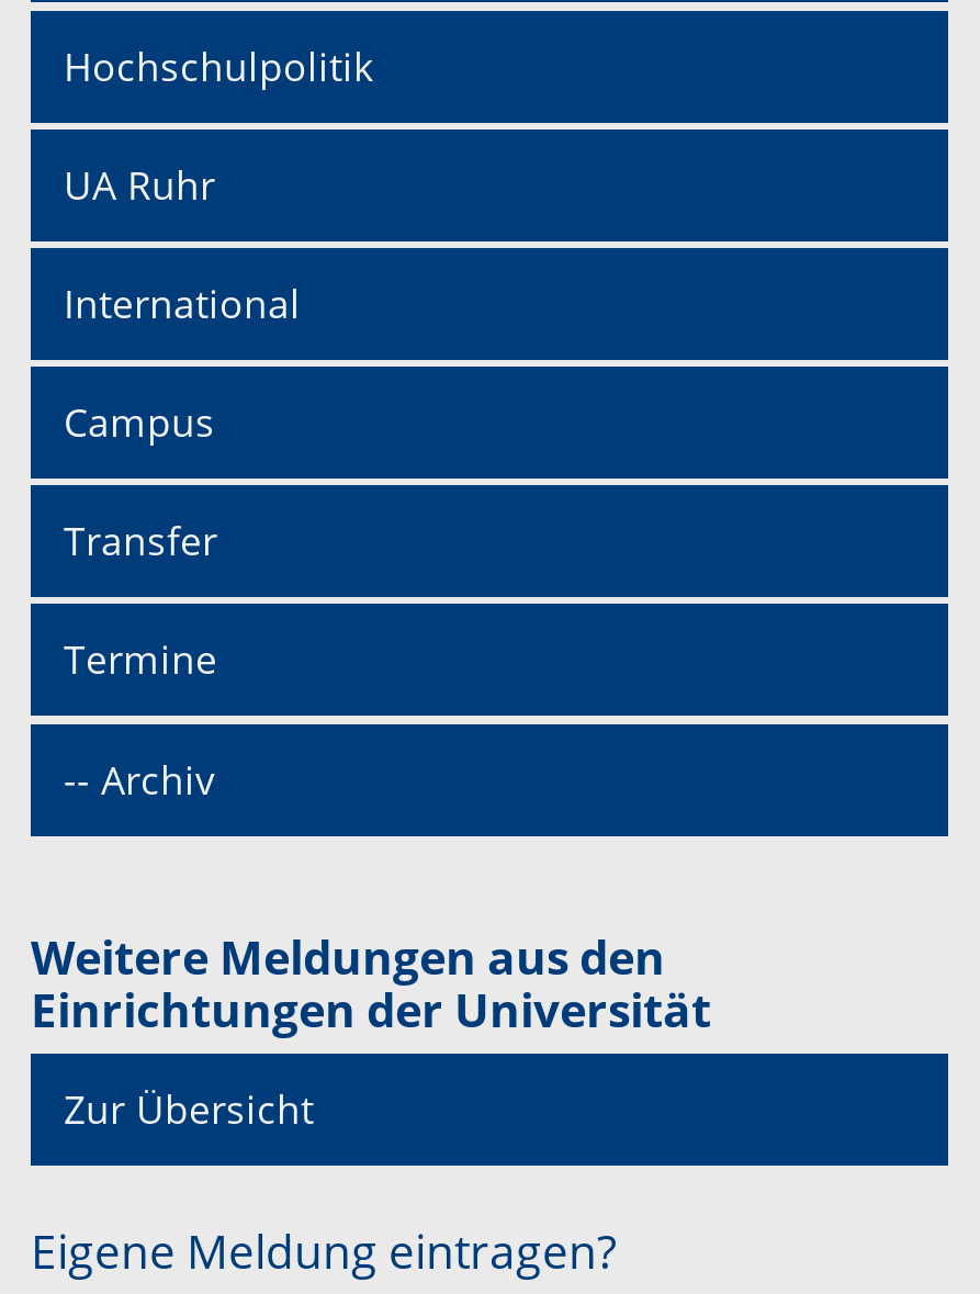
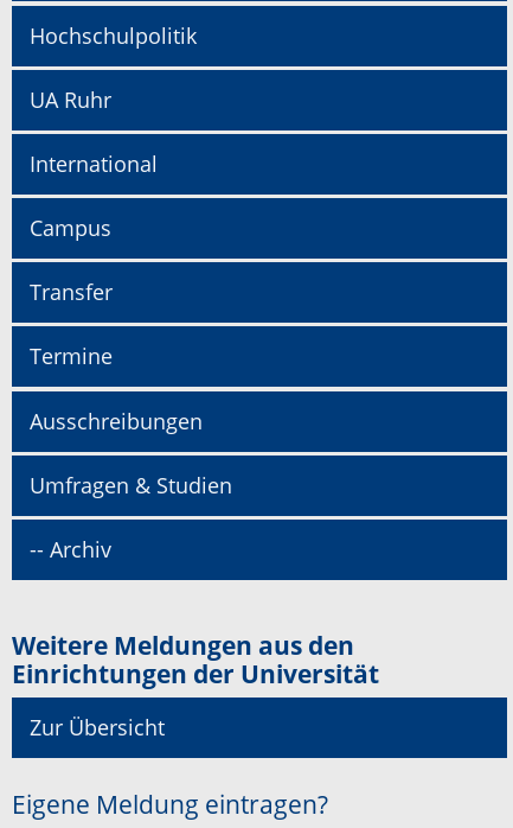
+ Ausschreibungen
+ Umfragen & Studien
